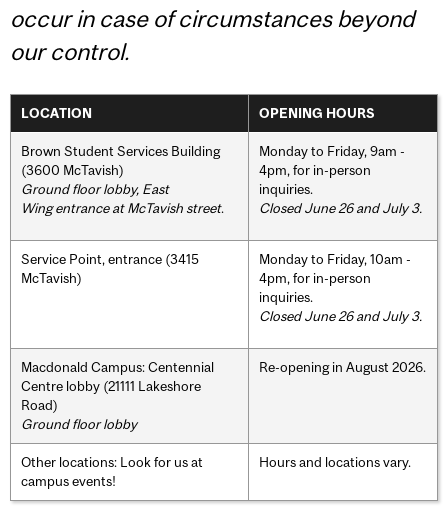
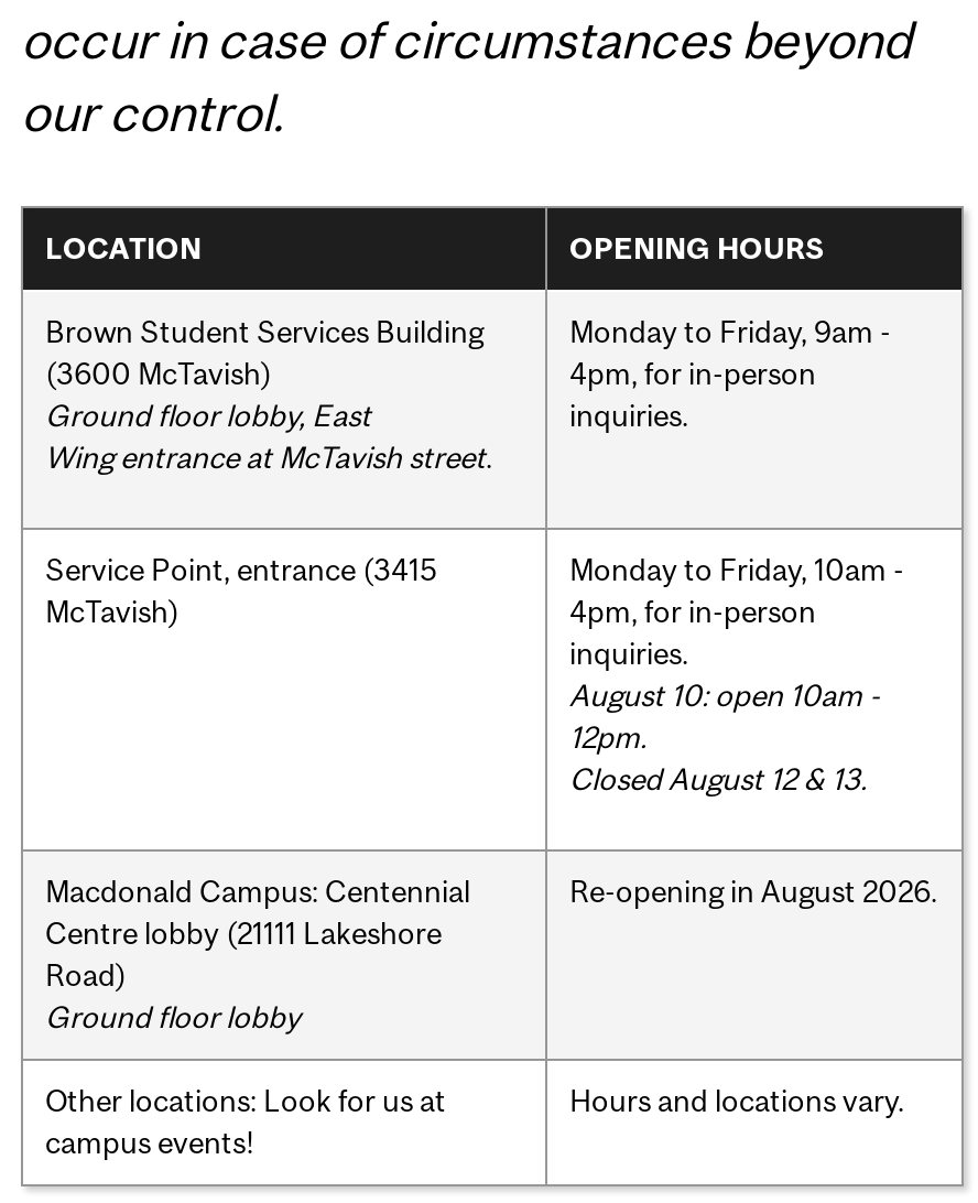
- Closed June 26 and July 3.

- Closed June 26 and July 3.
+ August 10: open 10am -
+ 12pm.
+ Closed August 12 & 13.
